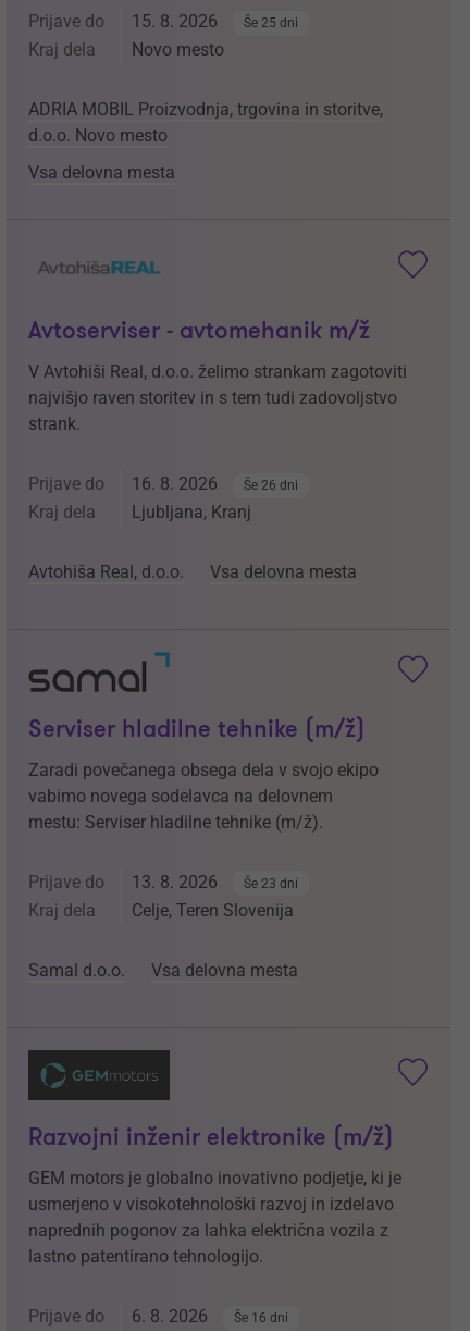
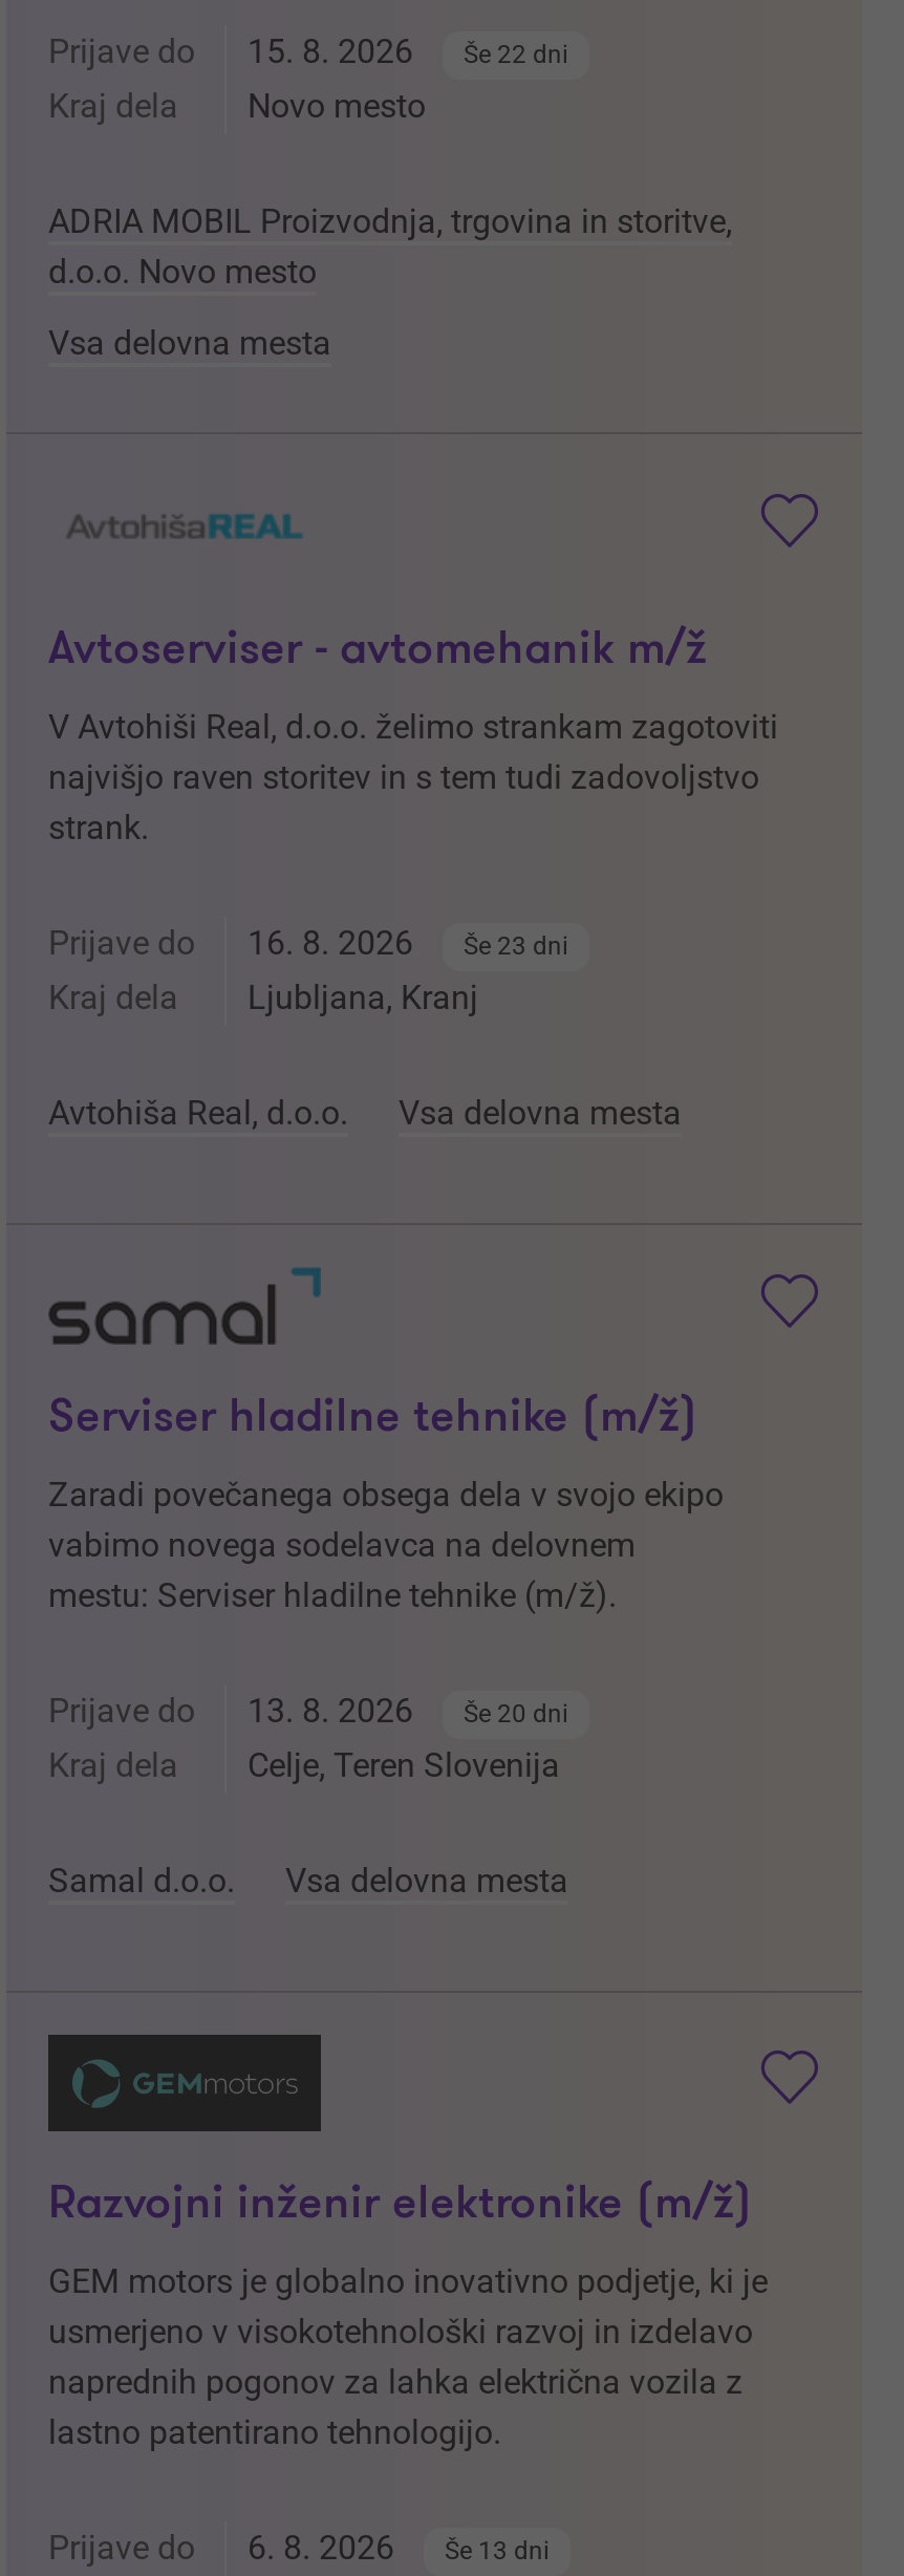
- Prijave do 15. 8. 2026 Še 25 dni
+ Prijave do 15. 8. 2026 Še 22 dni

- Prijave do 16. 8. 2026 Še 26 dni
+ Prijave do 16. 8. 2026 Še 23 dni

- Prijave do 13. 8. 2026 Še 23 dni
+ Prijave do 13. 8. 2026 Še 20 dni

- Prijave do 6. 8. 2026 Še 16 dni
+ Prijave do 6. 8. 2026 Še 13 dni
